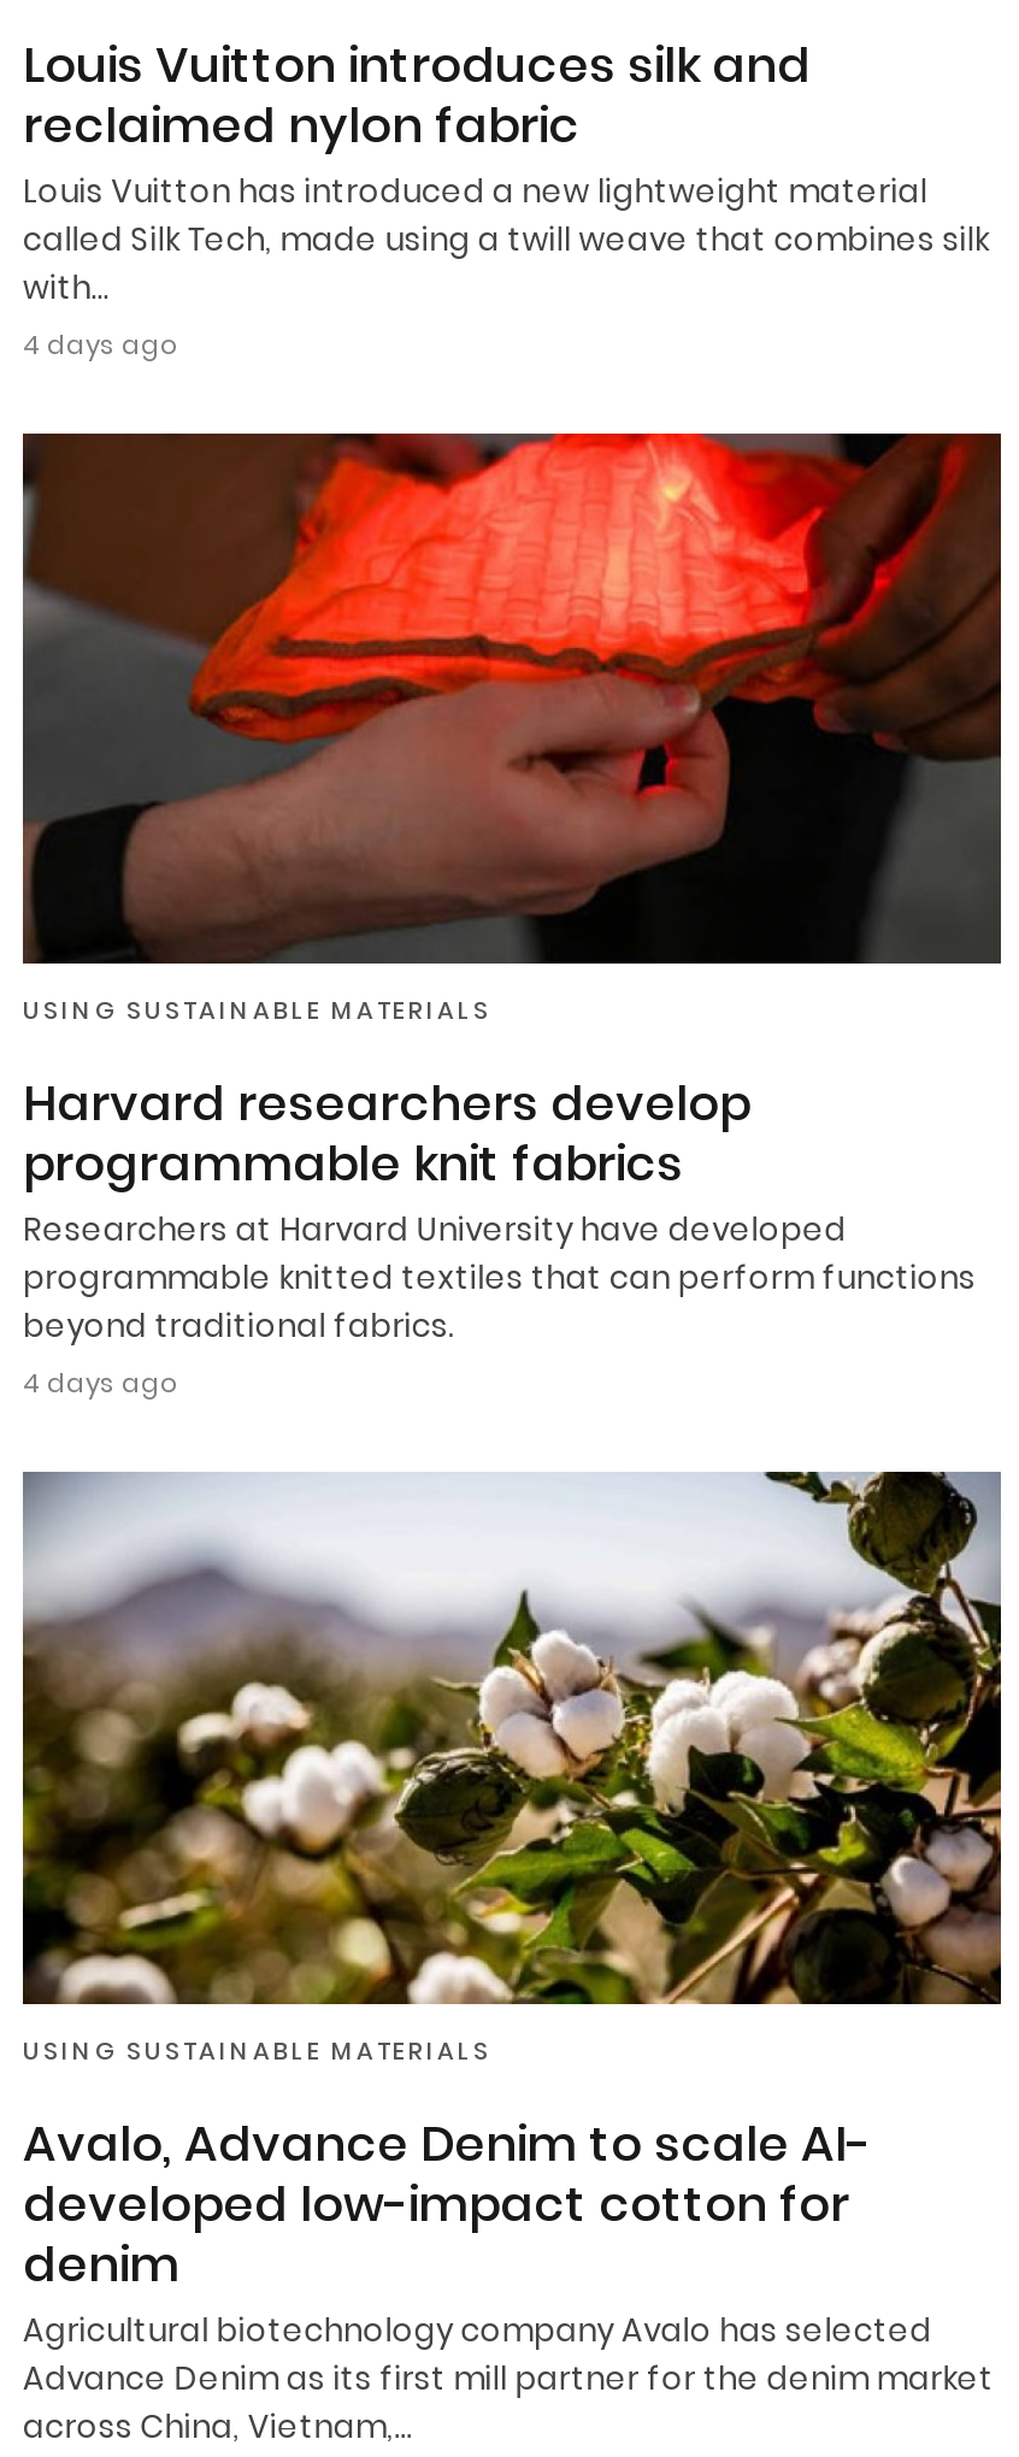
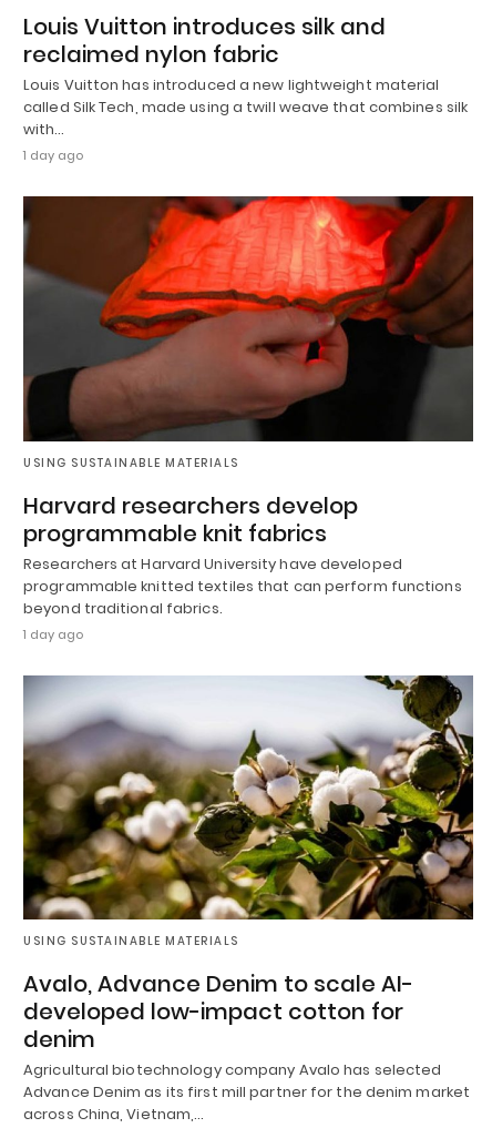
- 4 days ago
+ 1 day ago

- 4 days ago
+ 1 day ago
